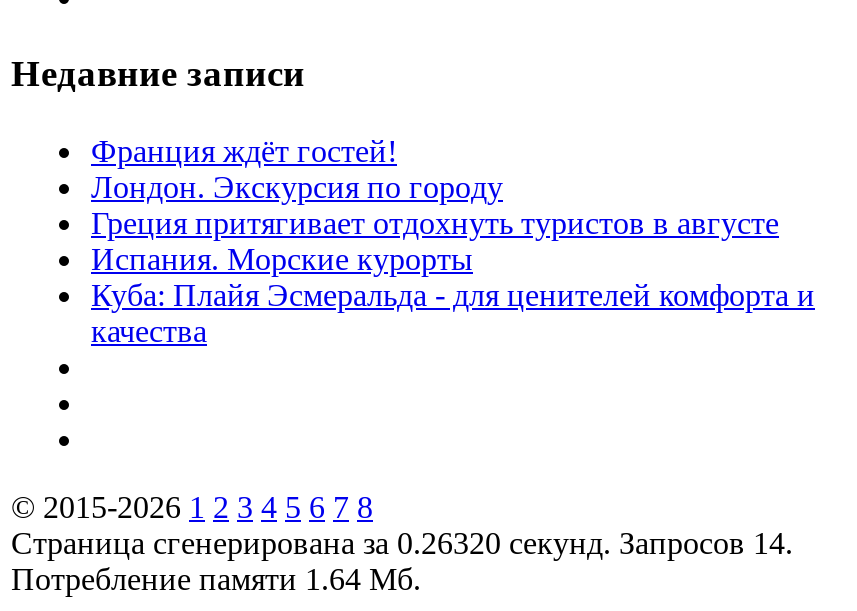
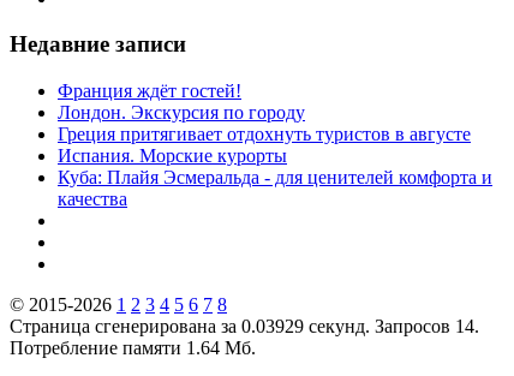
- Страница сгенерирована за 0.26320 секунд. Запросов 14.
+ Страница сгенерирована за 0.03929 секунд. Запросов 14.
